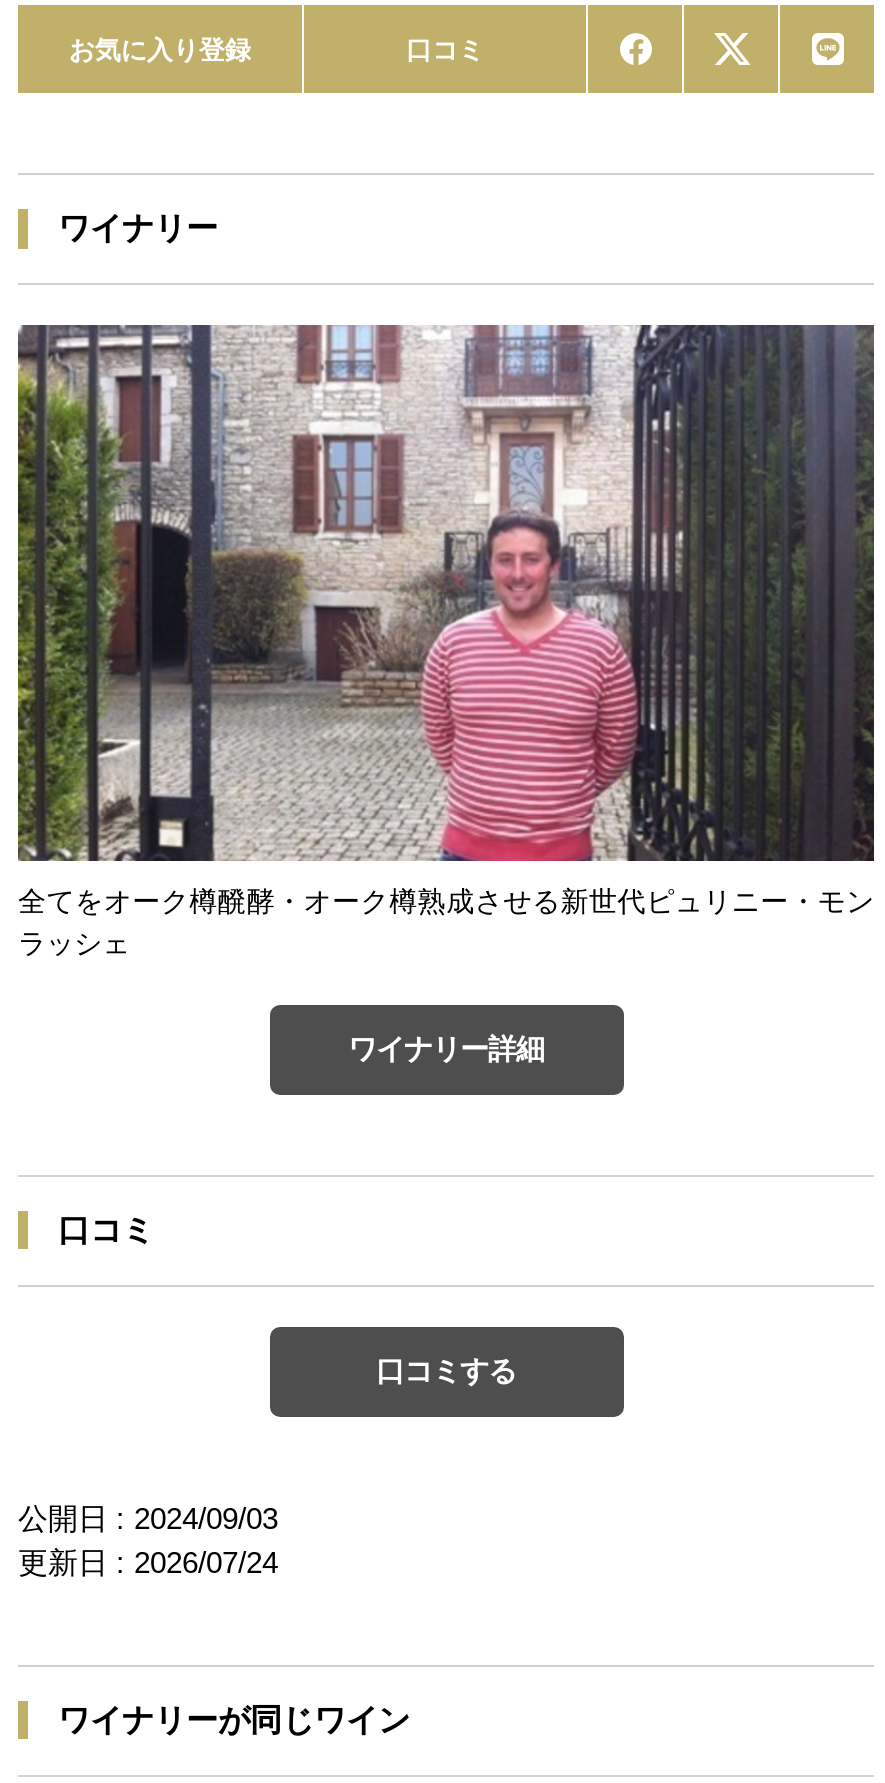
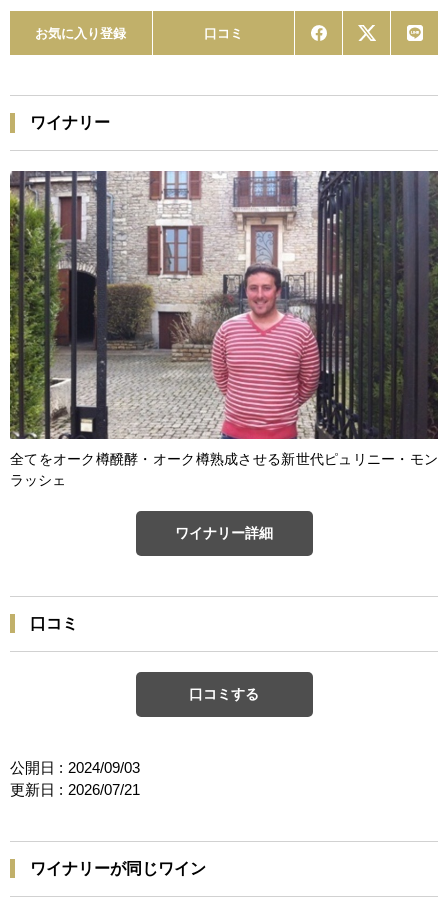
- 更新日 : 2026/07/24
+ 更新日 : 2026/07/21
